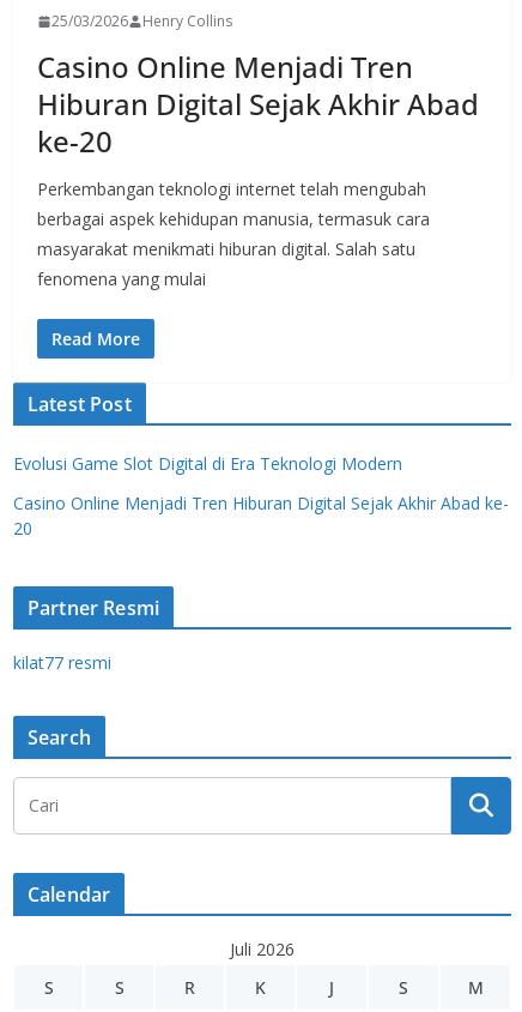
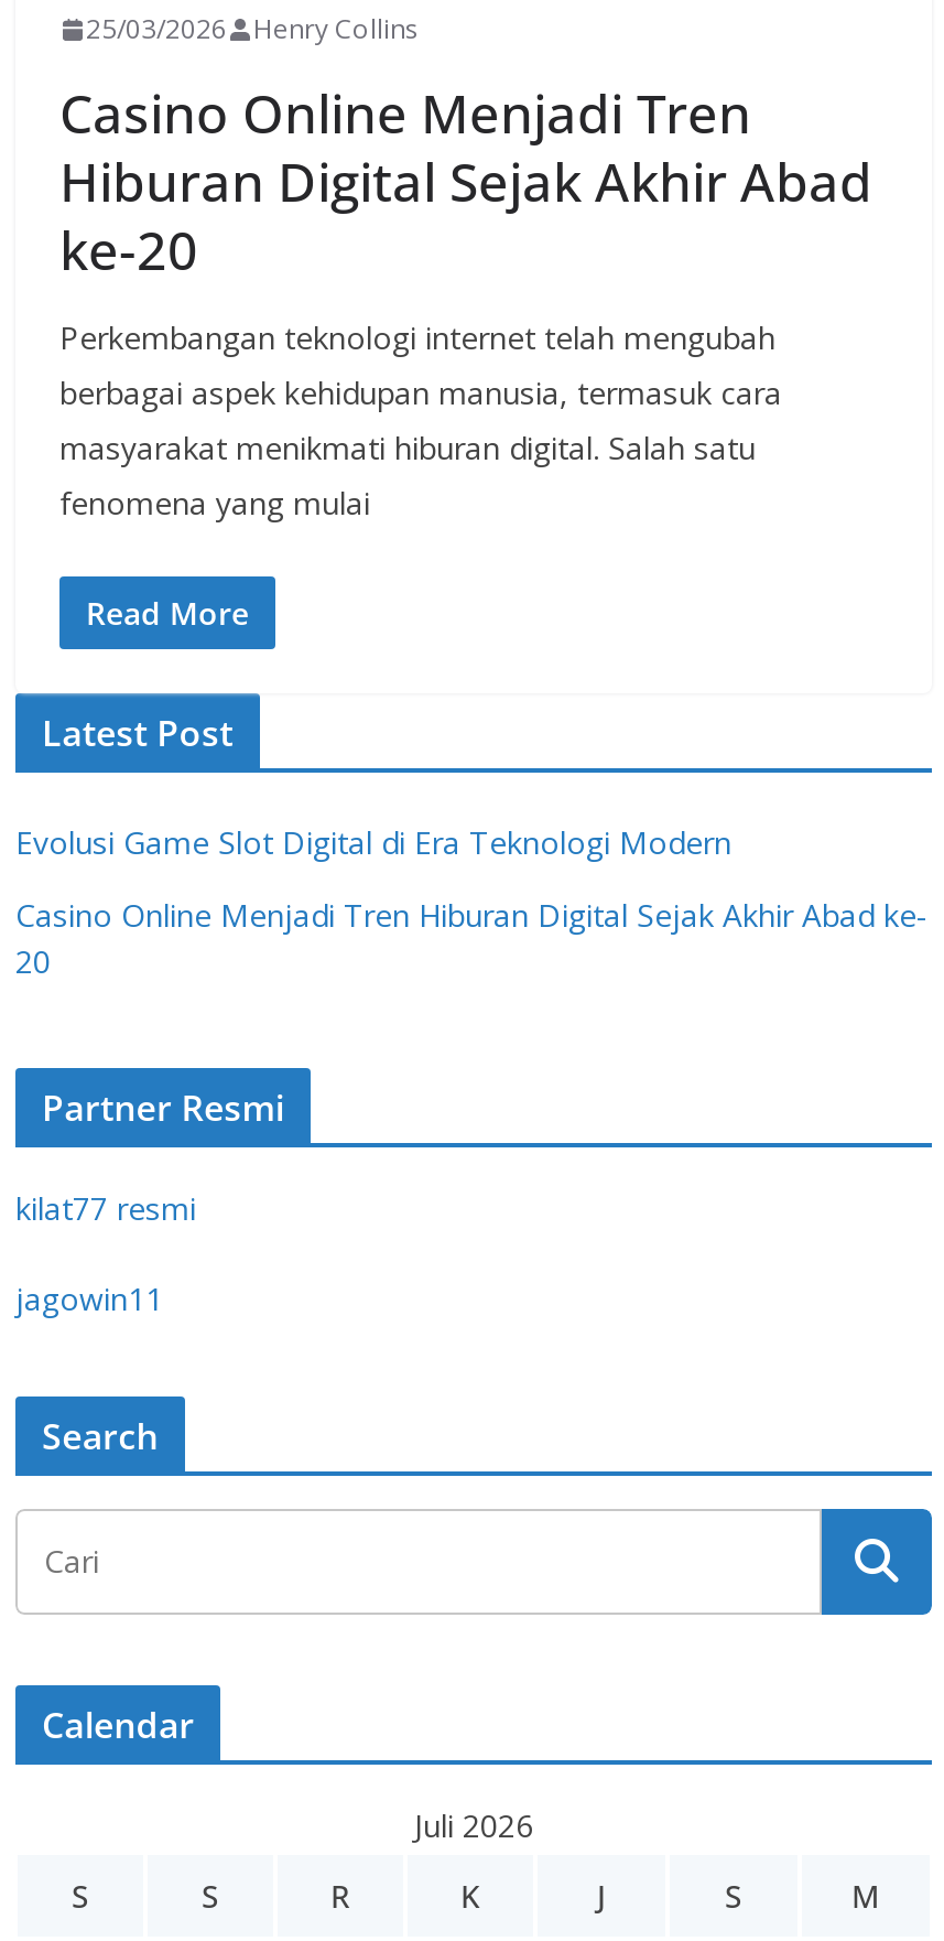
+ jagowin11
